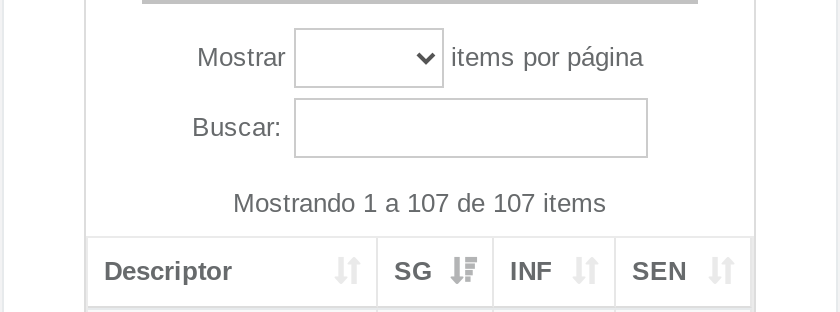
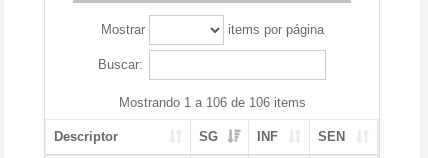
- Mostrando 1 a 107 de 107 items
+ Mostrando 1 a 106 de 106 items
